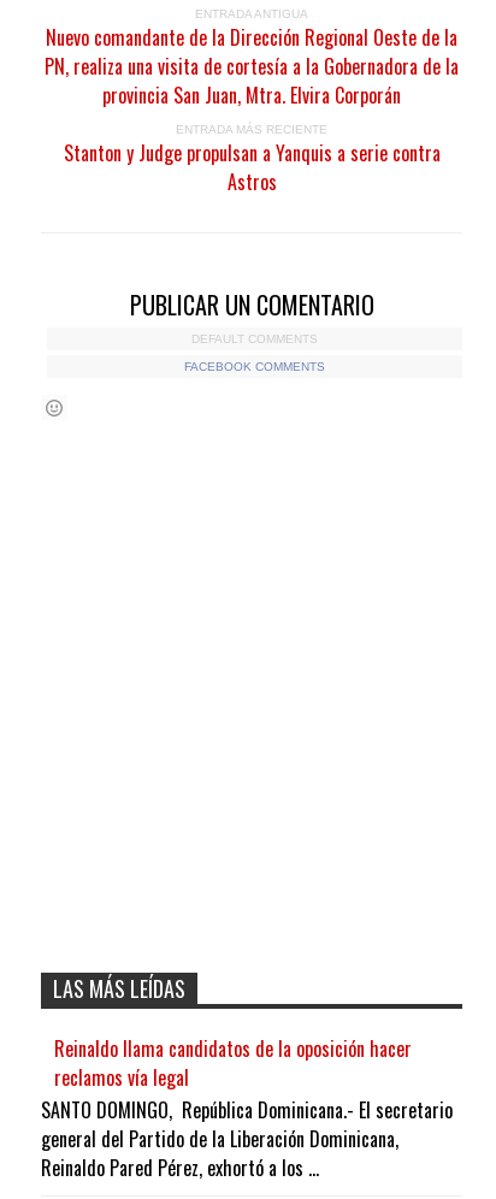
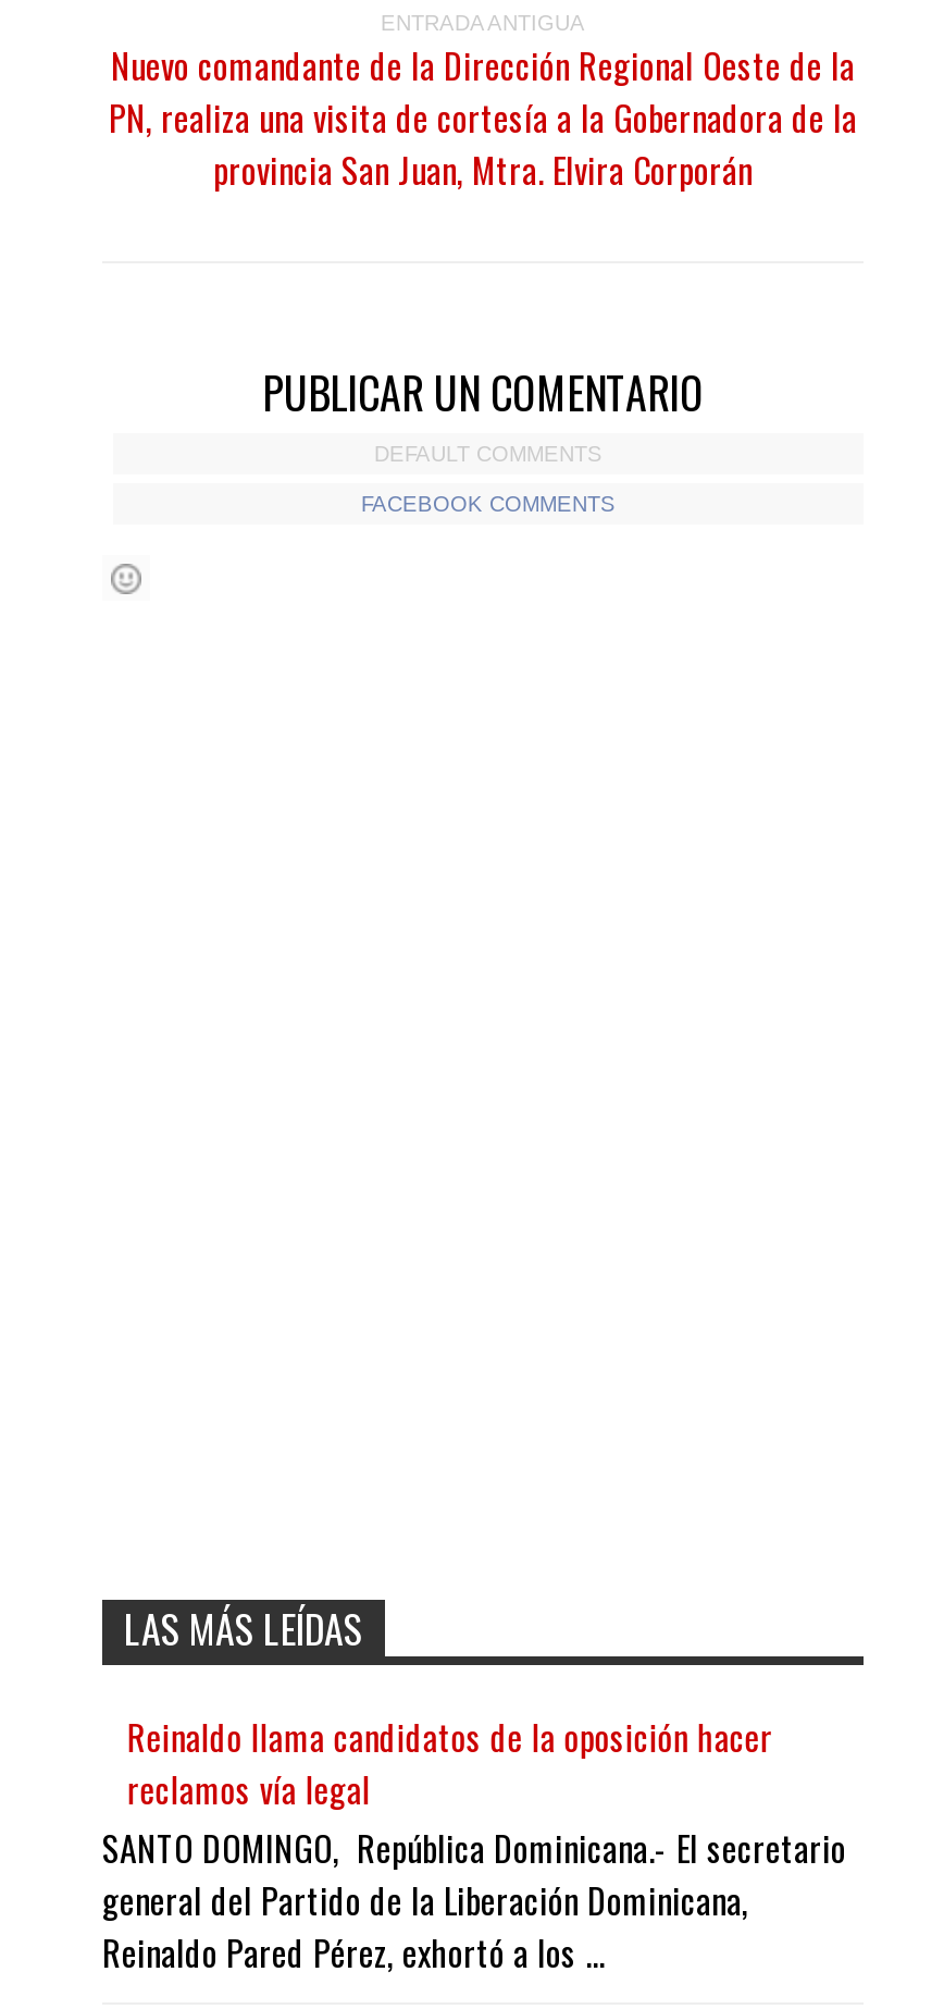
- ENTRADA MÁS RECIENTE
- Stanton y Judge propulsan a Yanquis a serie contra
- Astros
